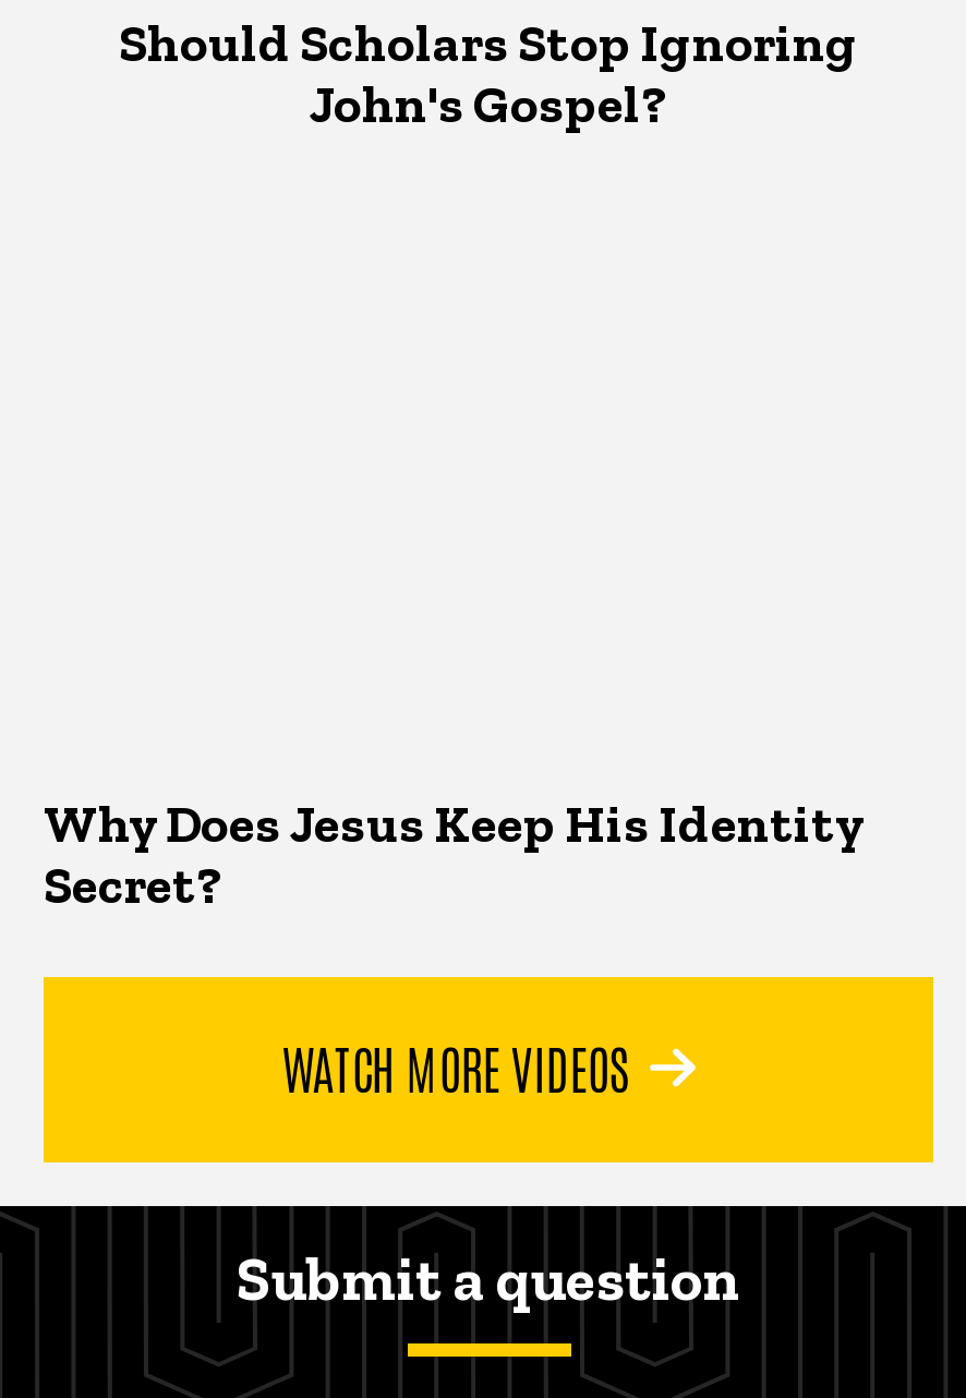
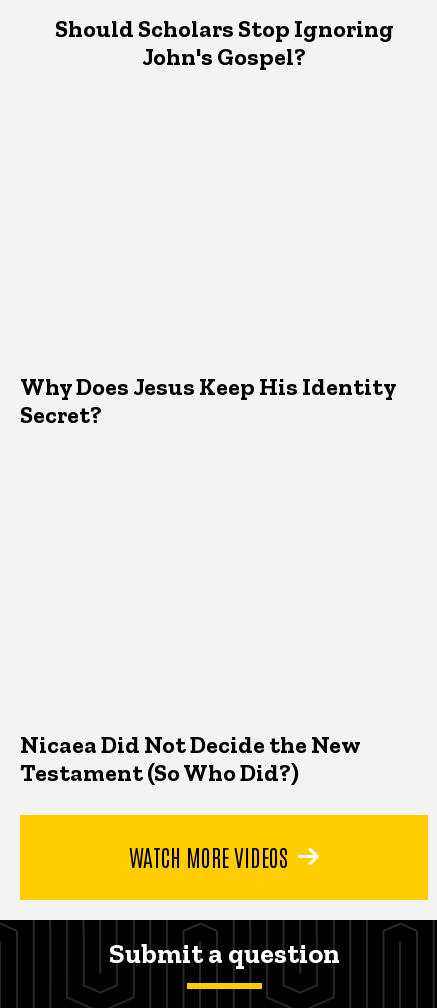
+ Nicaea Did Not Decide the New
+ Testament (So Who Did?)
